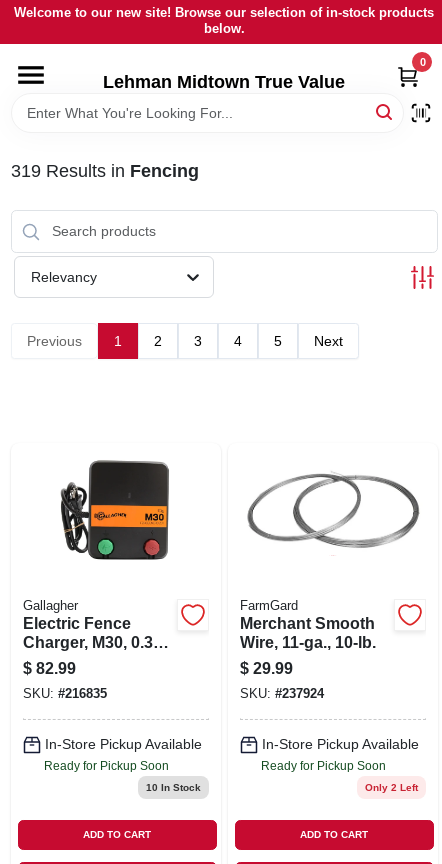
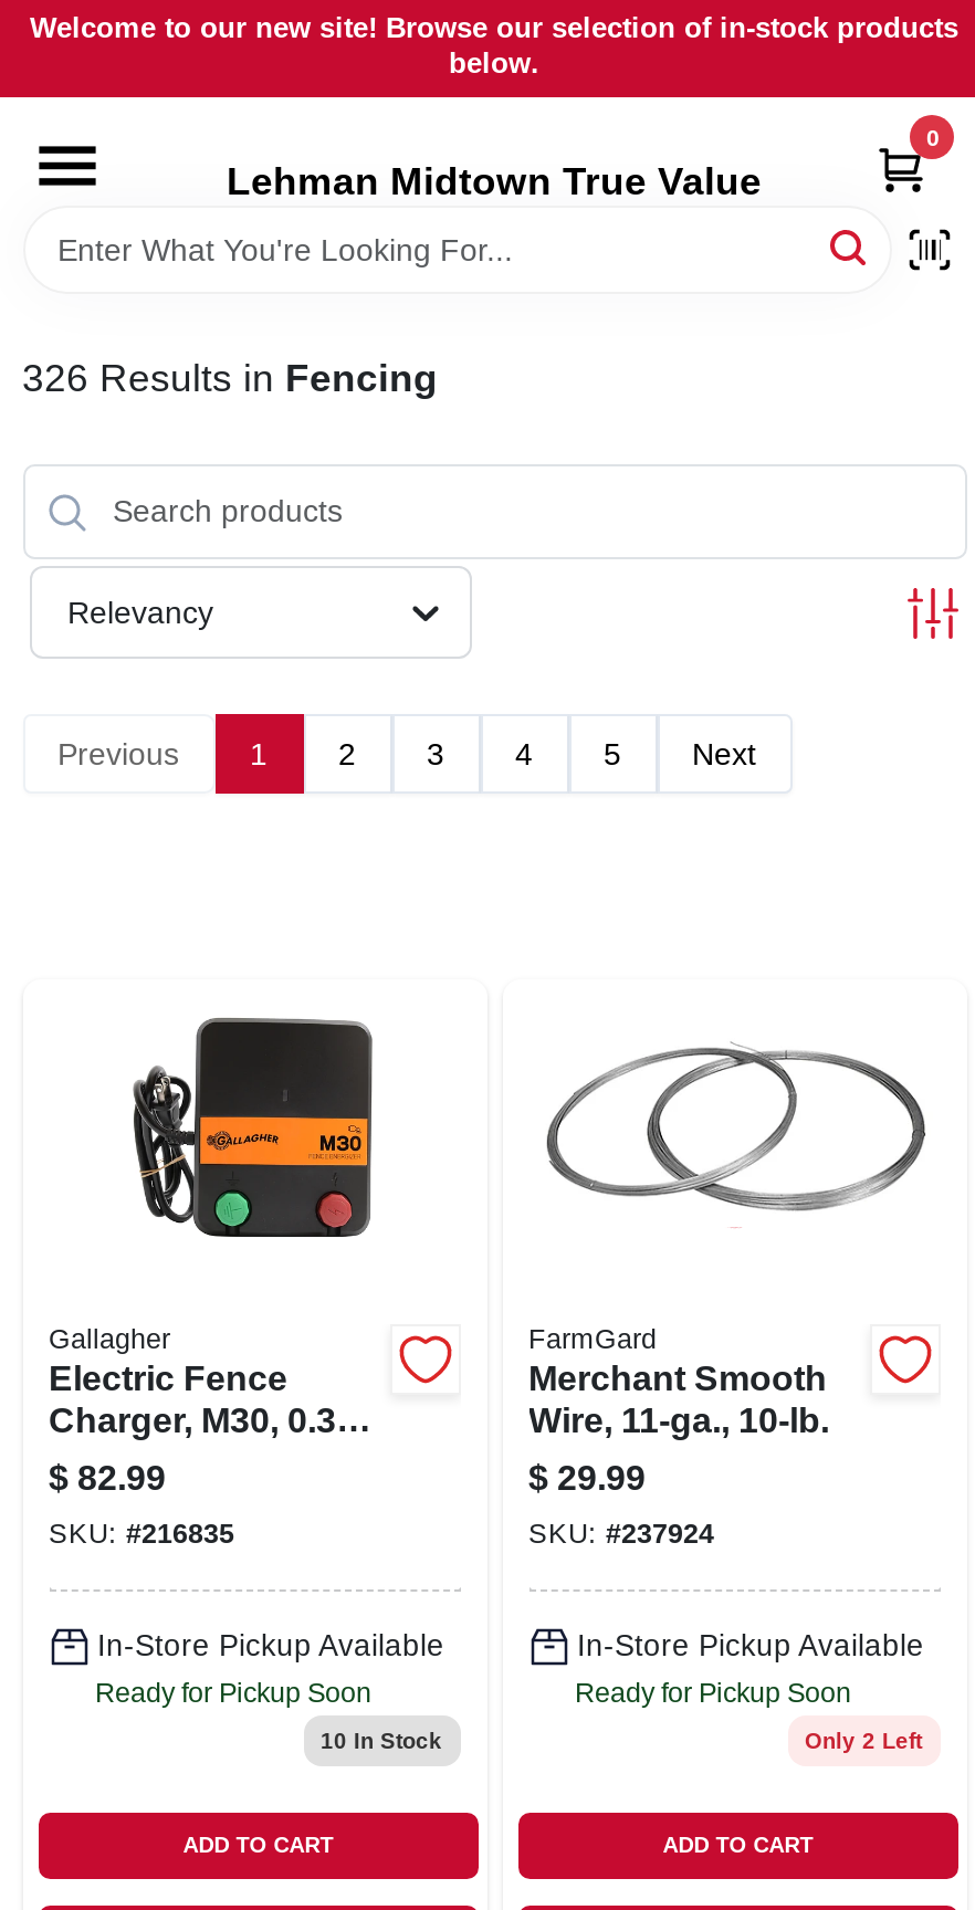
- 319 Results in Fencing
+ 326 Results in Fencing
